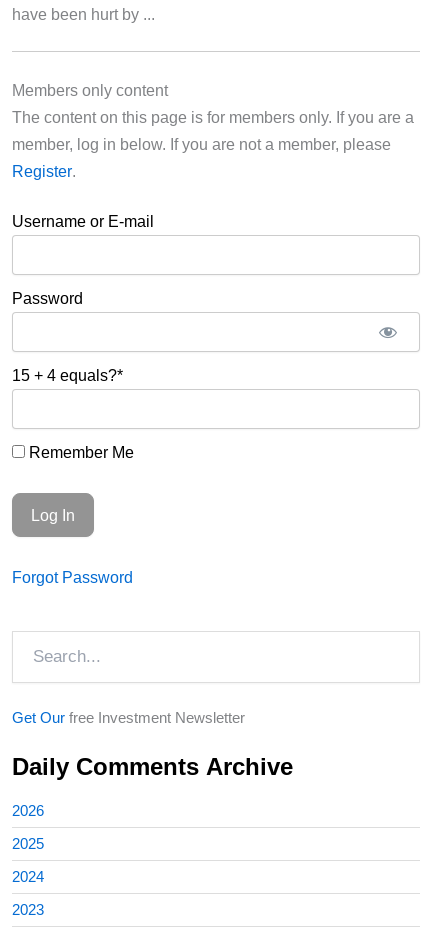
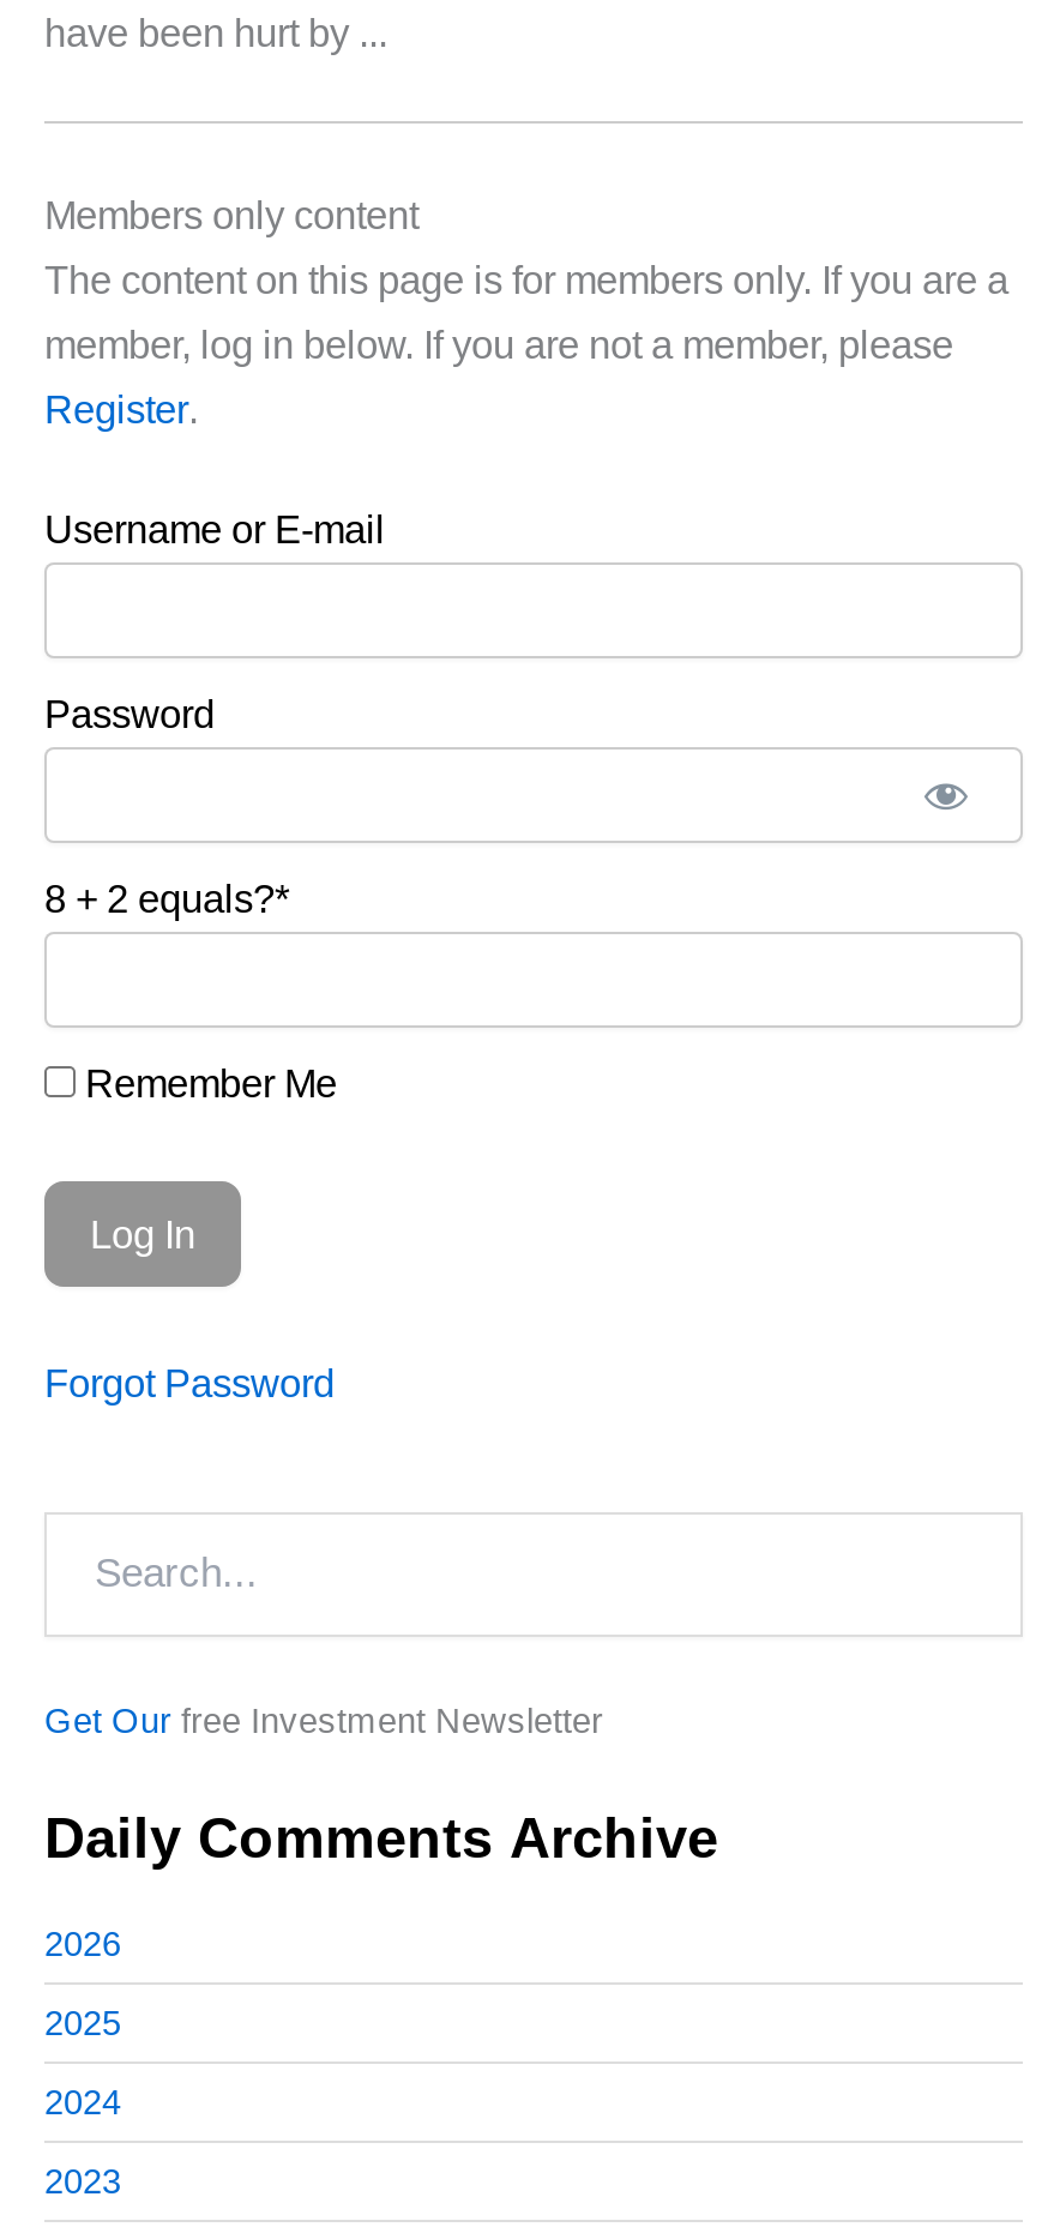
- 15 + 4 equals?*
+ 8 + 2 equals?*
